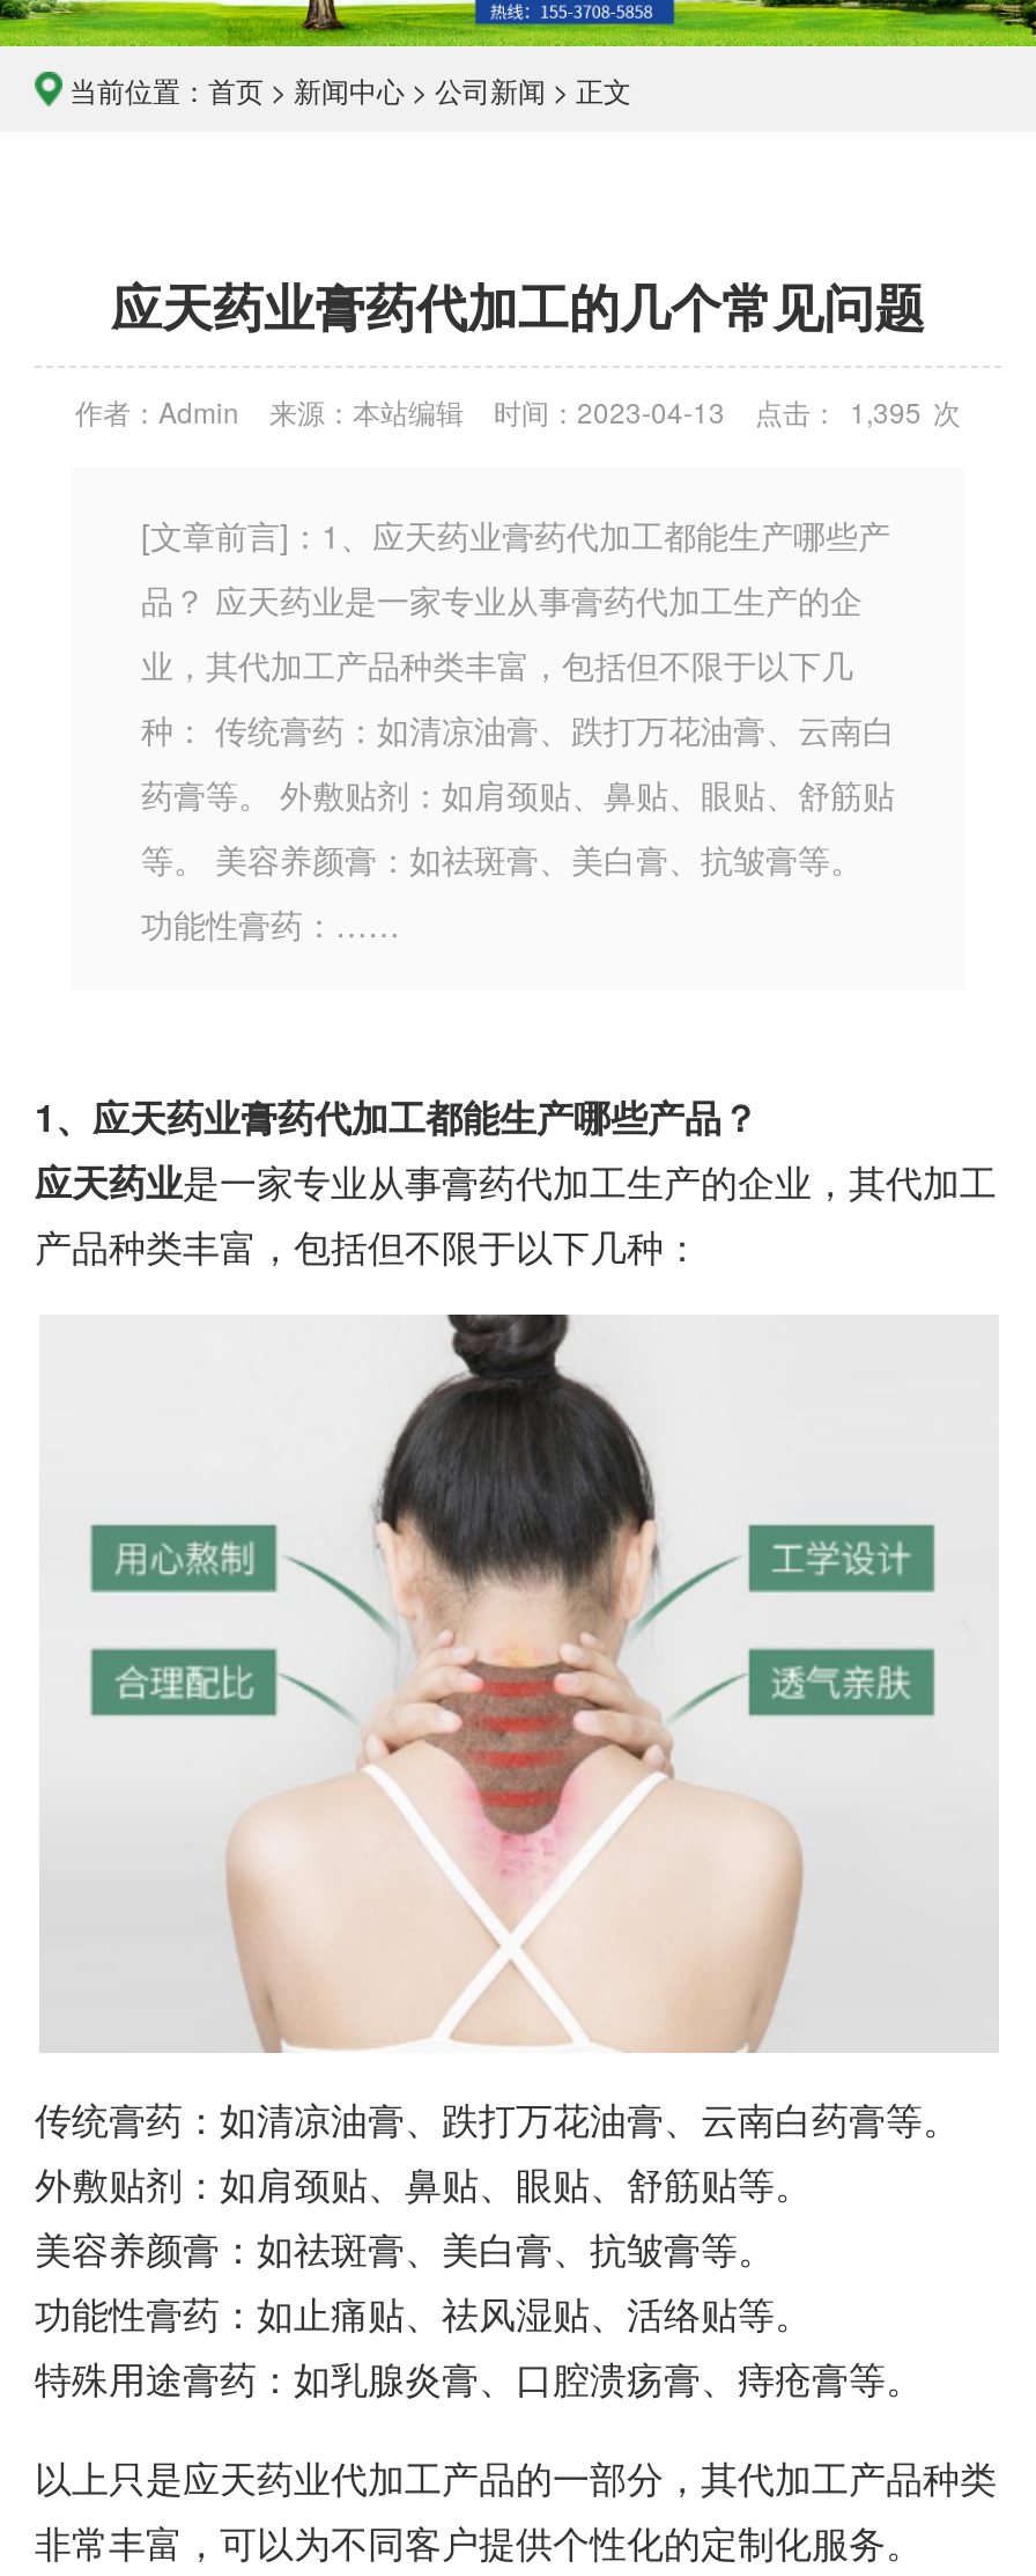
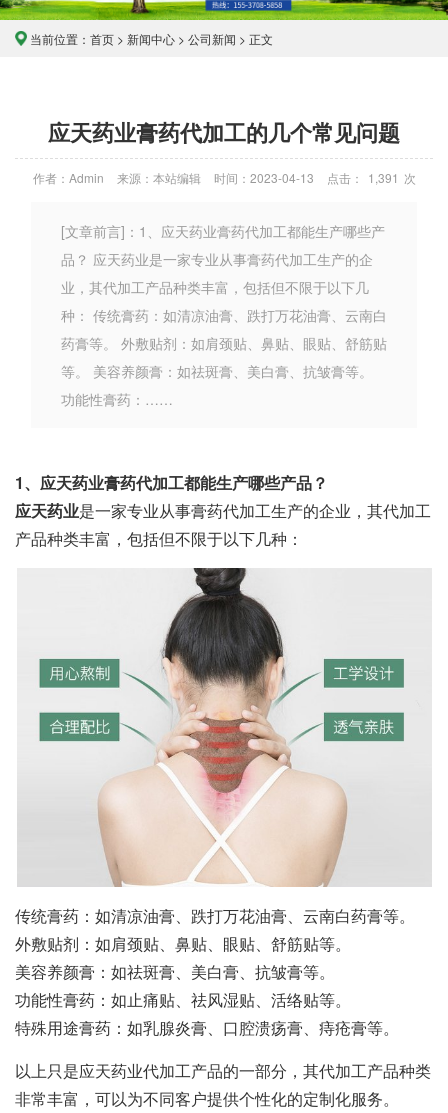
- 作者：Admin 来源：本站编辑 时间：2023-04-13 点击： 1,395 次
+ 作者：Admin 来源：本站编辑 时间：2023-04-13 点击： 1,391 次
